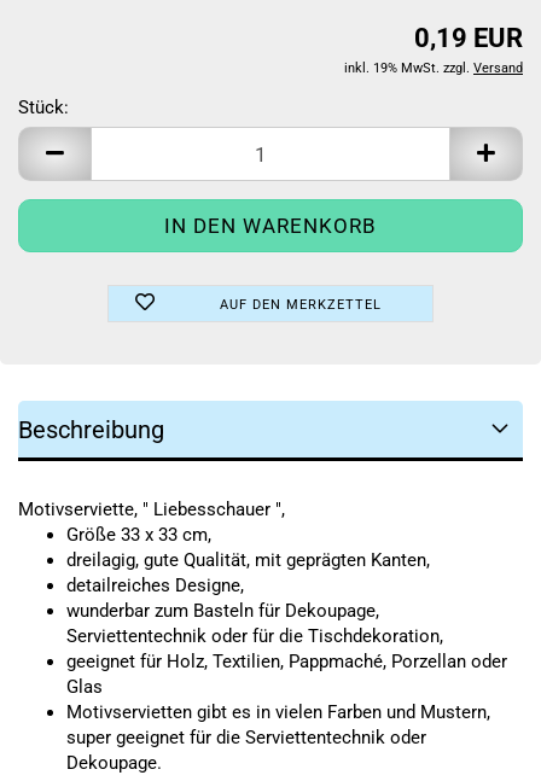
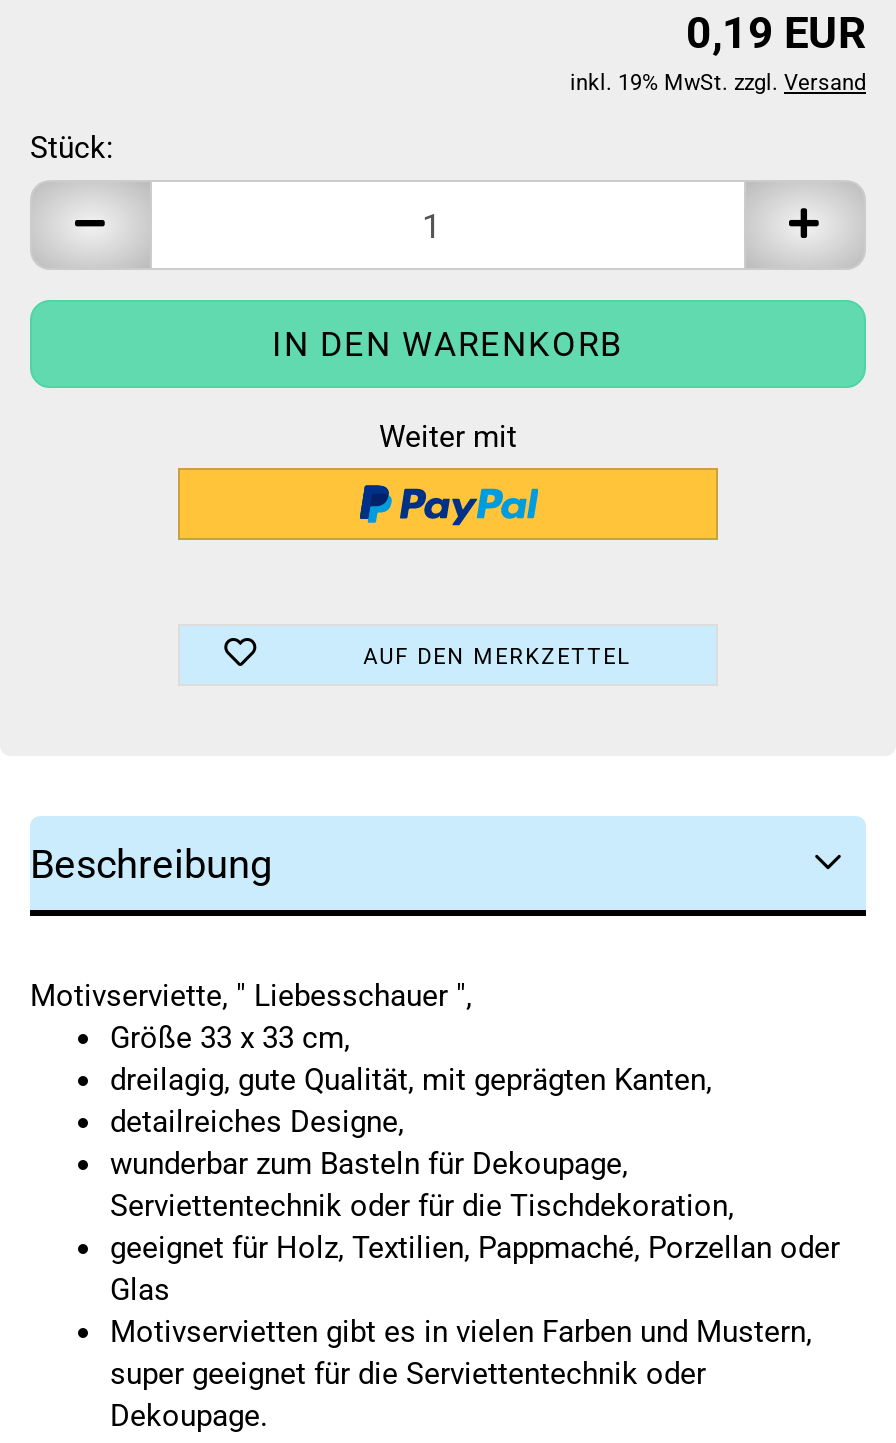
+ [image]

+ Weiter mit
